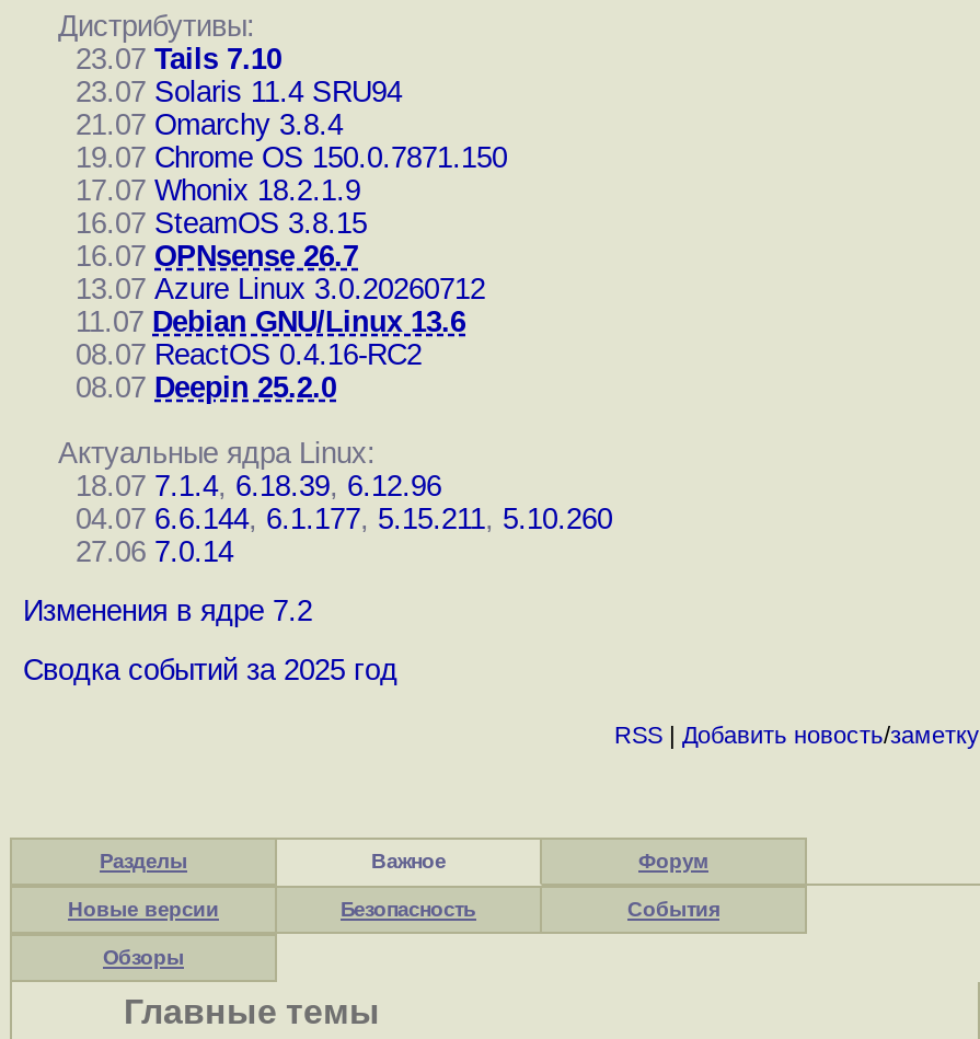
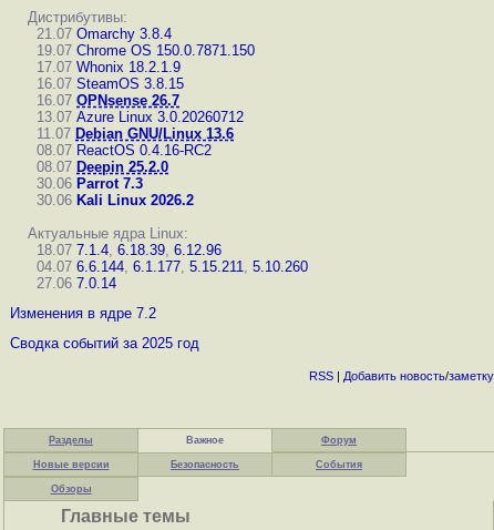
- 23.07 Tails 7.10
- 23.07 Solaris 11.4 SRU94

moved up: 21.07 Omarchy 3.8.4 | 19.07 Chrome OS 150.0.7871.150 | 17.07 Whonix 18.2.1.9 | ... | 08.07 ReactOS 0.4.16-RC2 | 08.07 Deepin 25.2.0

+ 30.06 Parrot 7.3
+ 30.06 Kali Linux 2026.2
